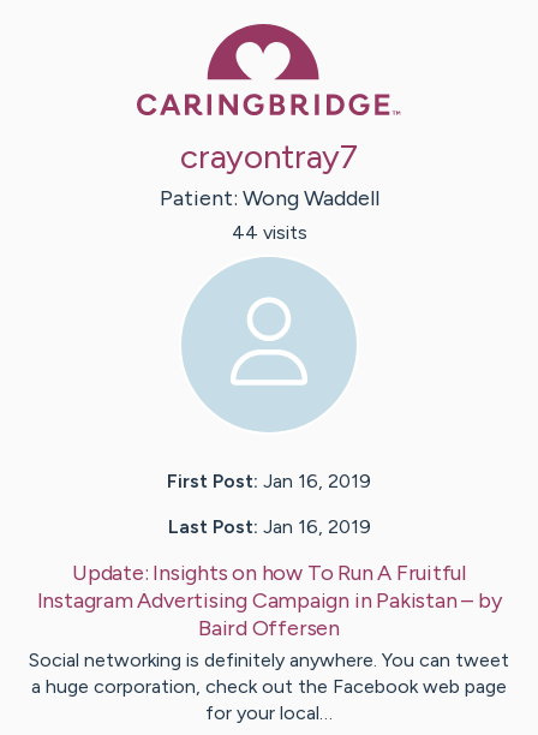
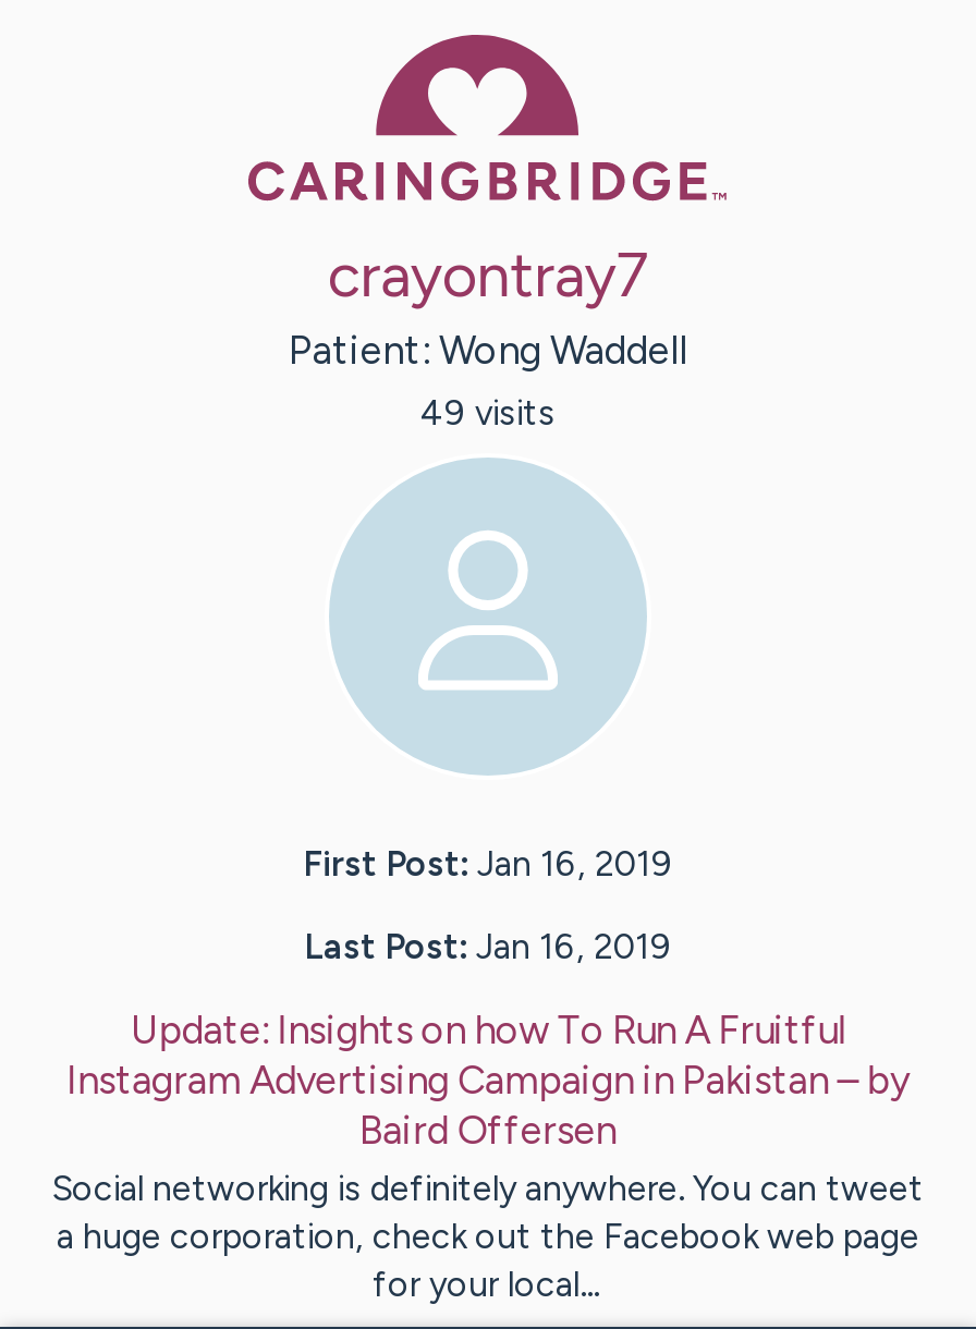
- 44 visits
+ 49 visits
